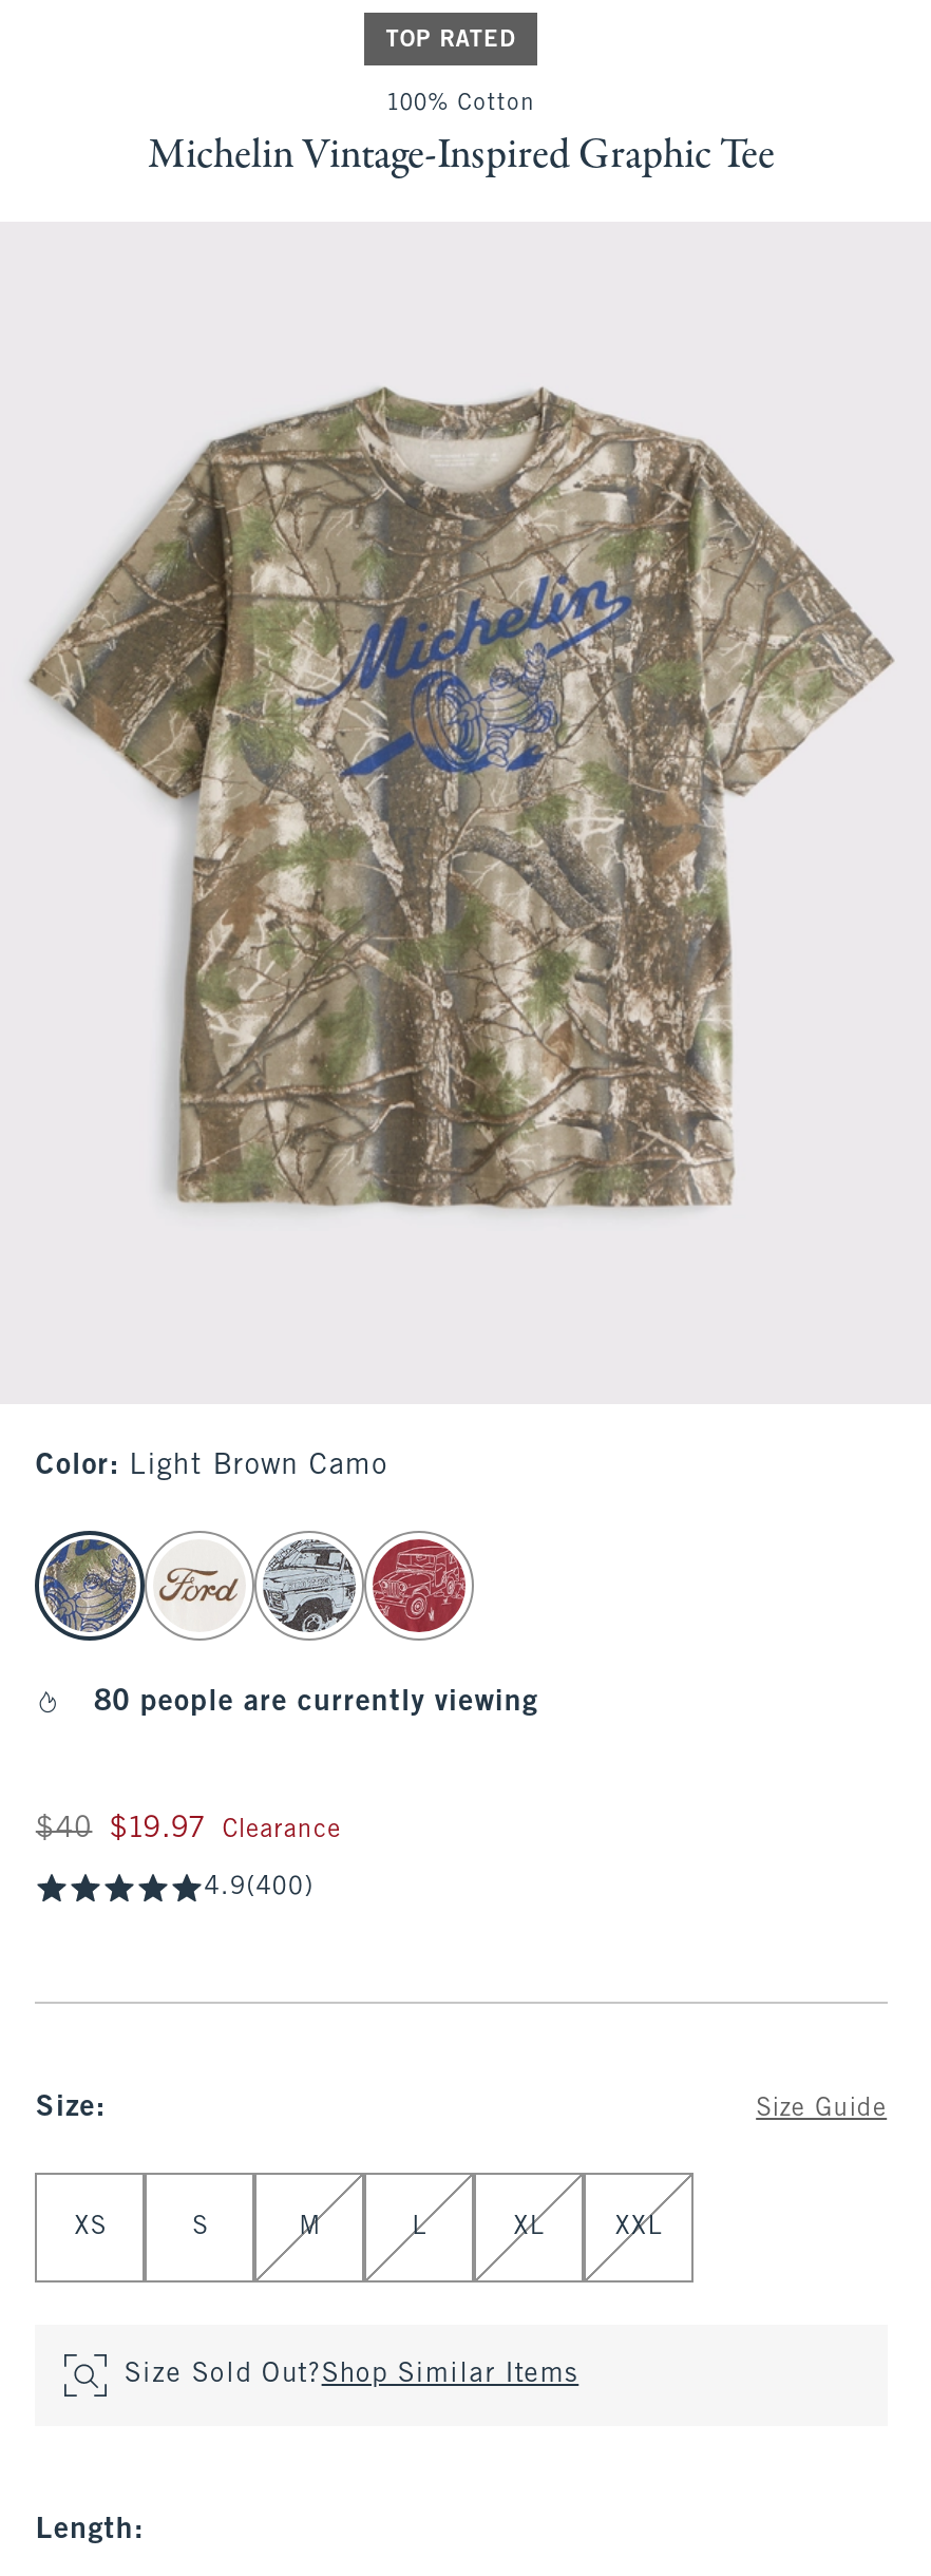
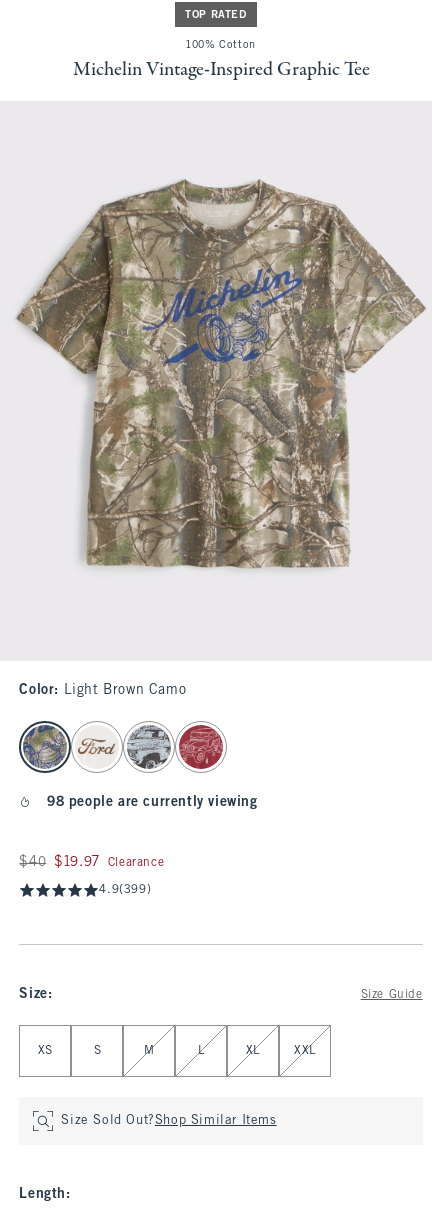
- 80 people are currently viewing
+ 98 people are currently viewing

- 4.9(400)
+ 4.9(399)
